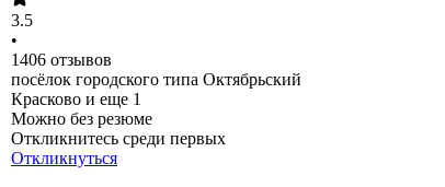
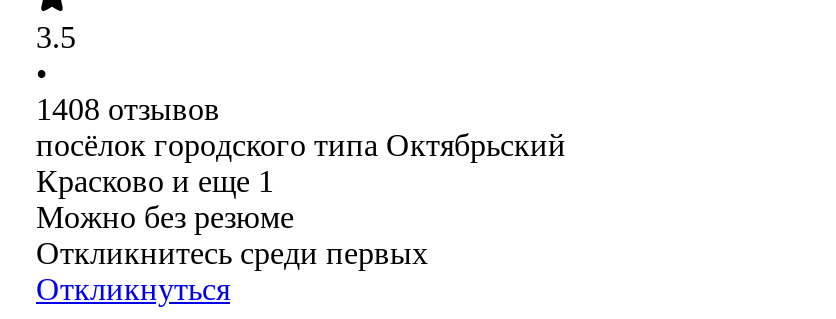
- 1406 отзывов
+ 1408 отзывов
